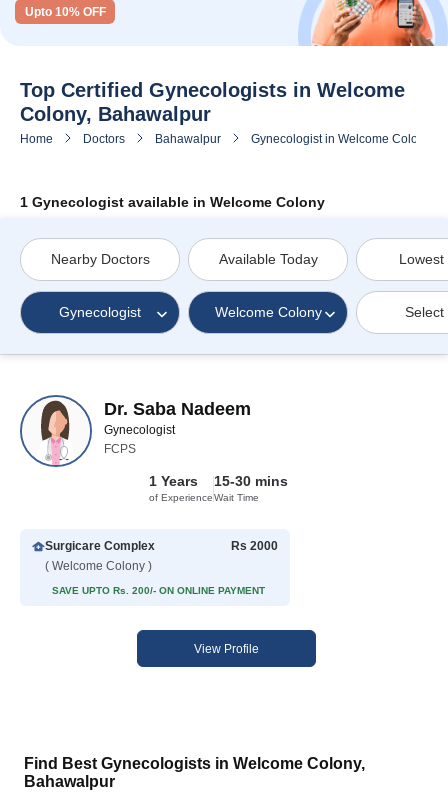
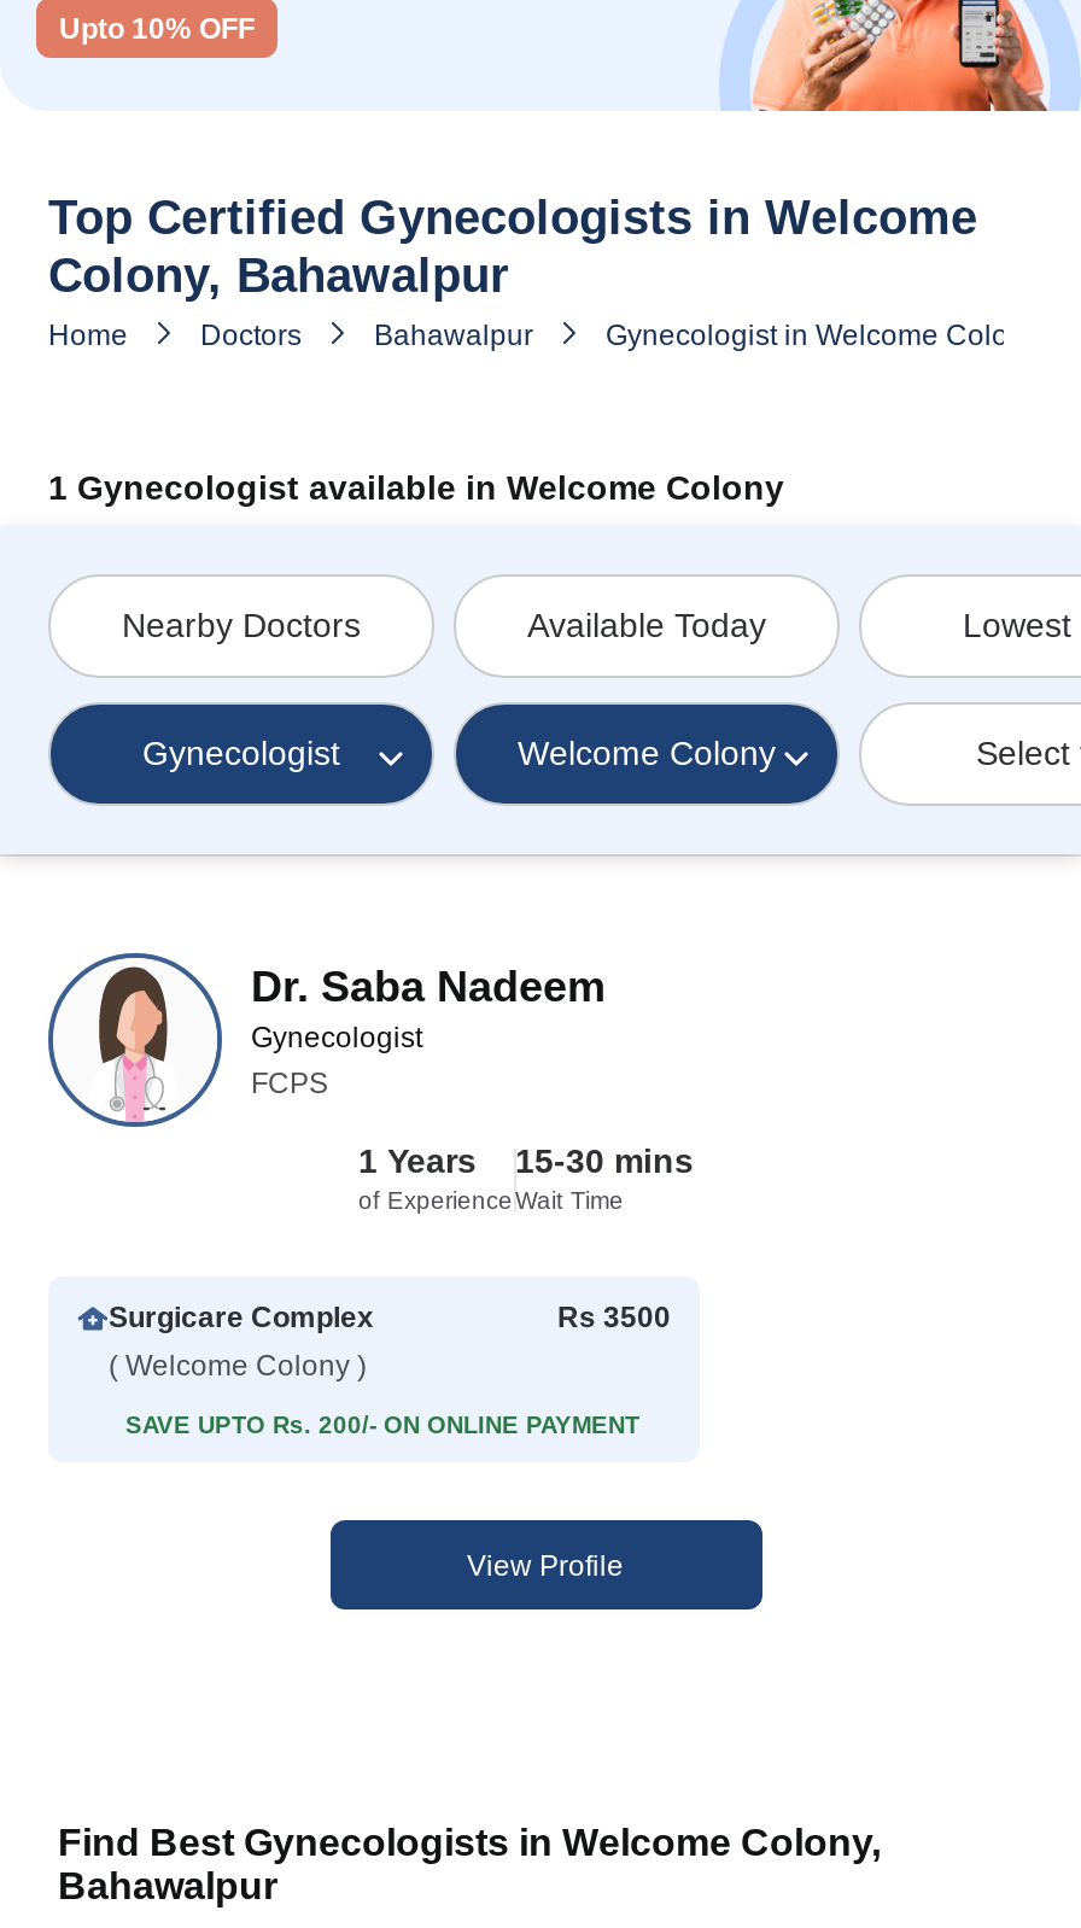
- Rs 2000
+ Rs 3500
